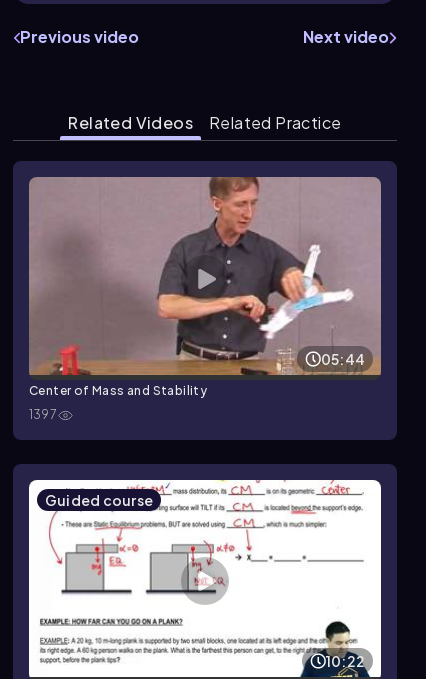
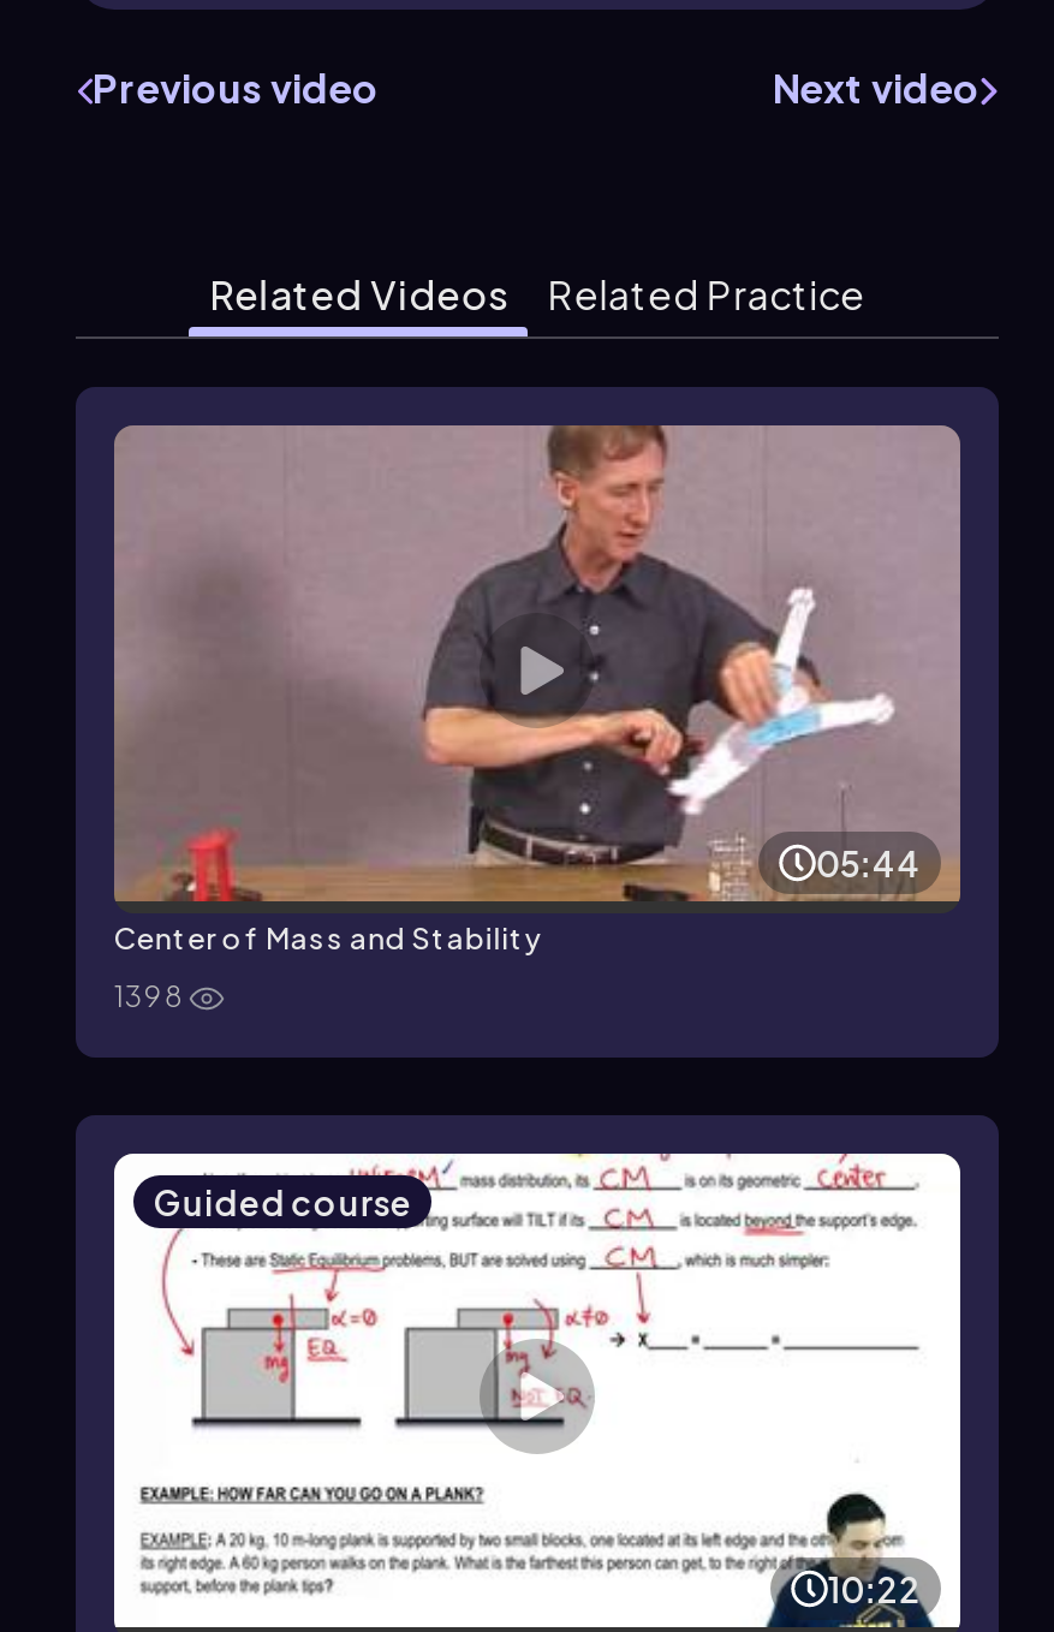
- 1397
+ 1398
